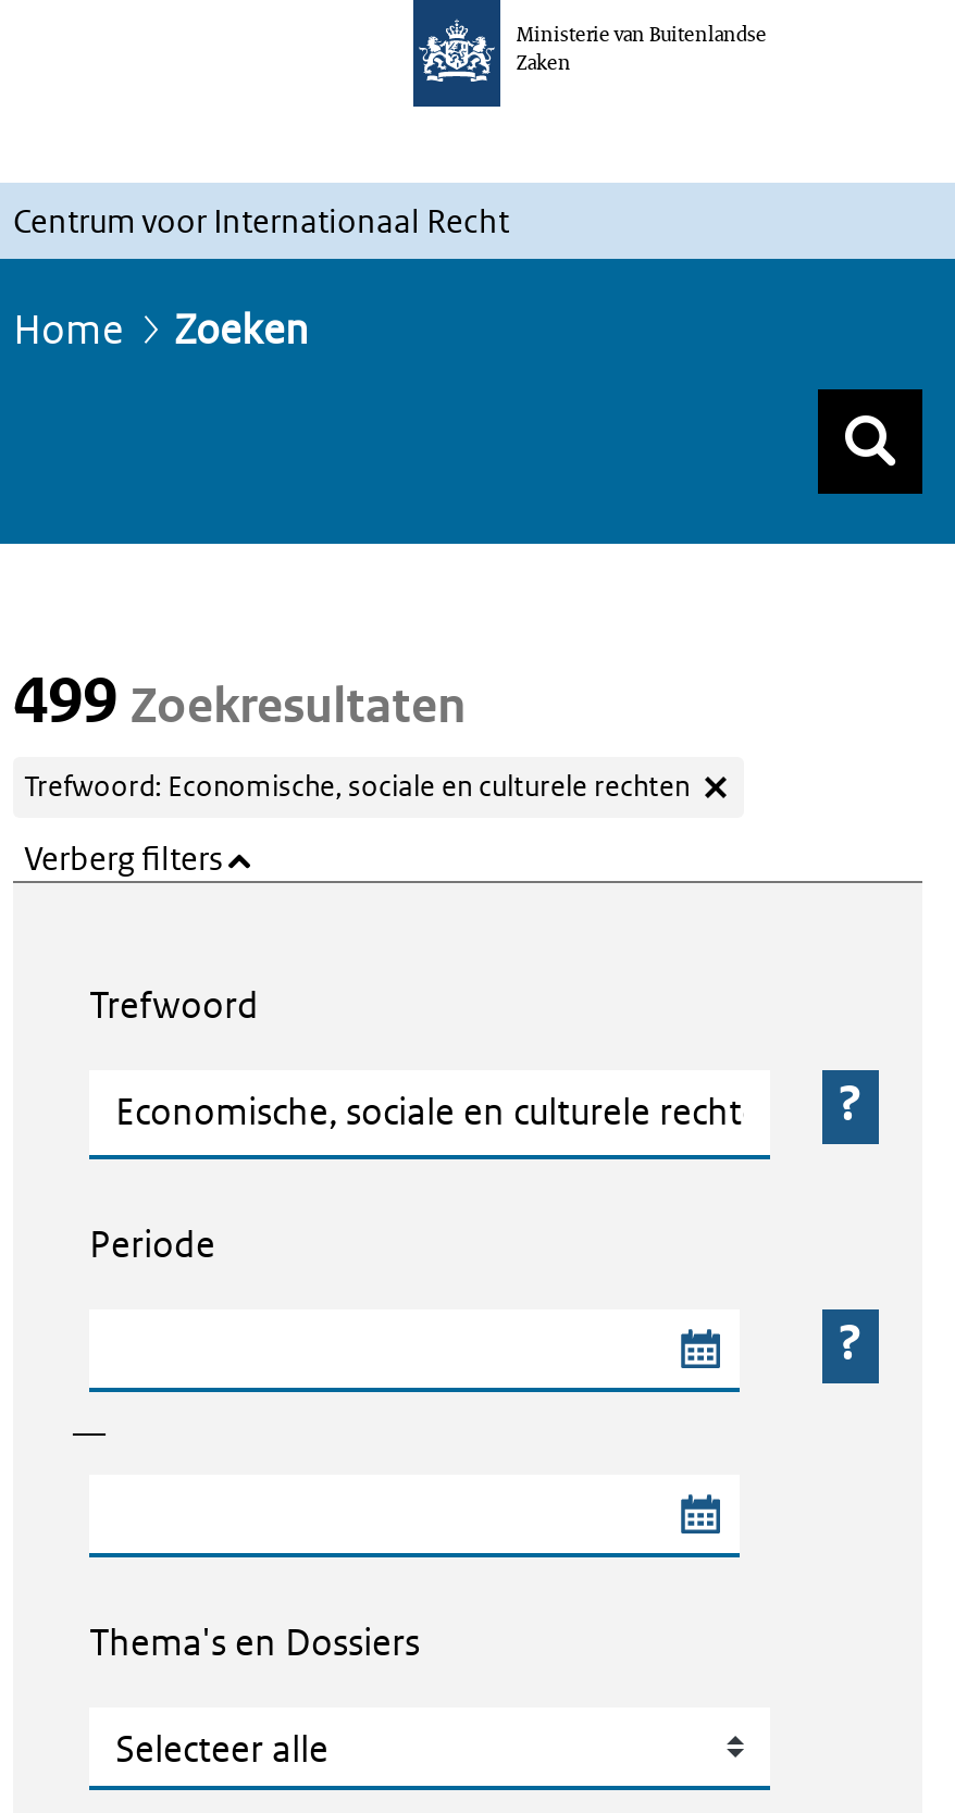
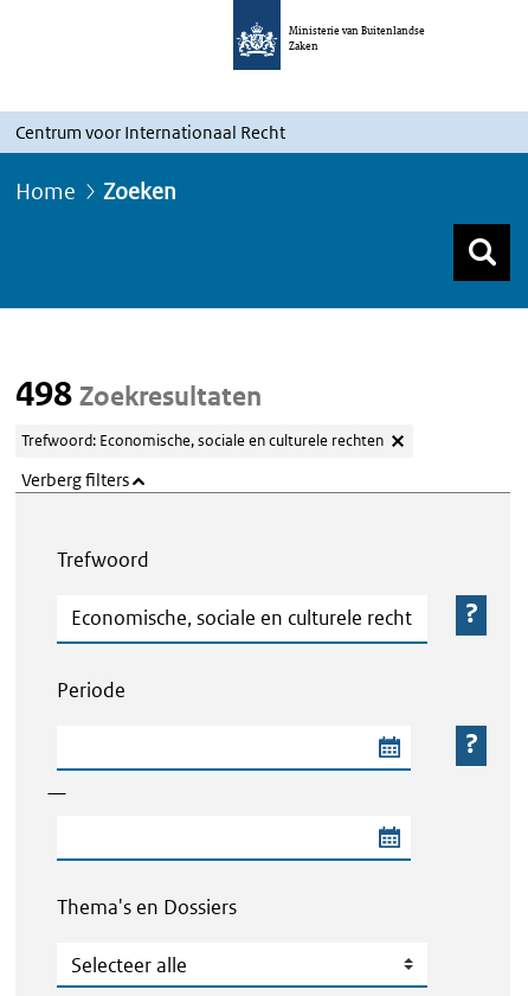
- 499 Zoekresultaten
+ 498 Zoekresultaten
